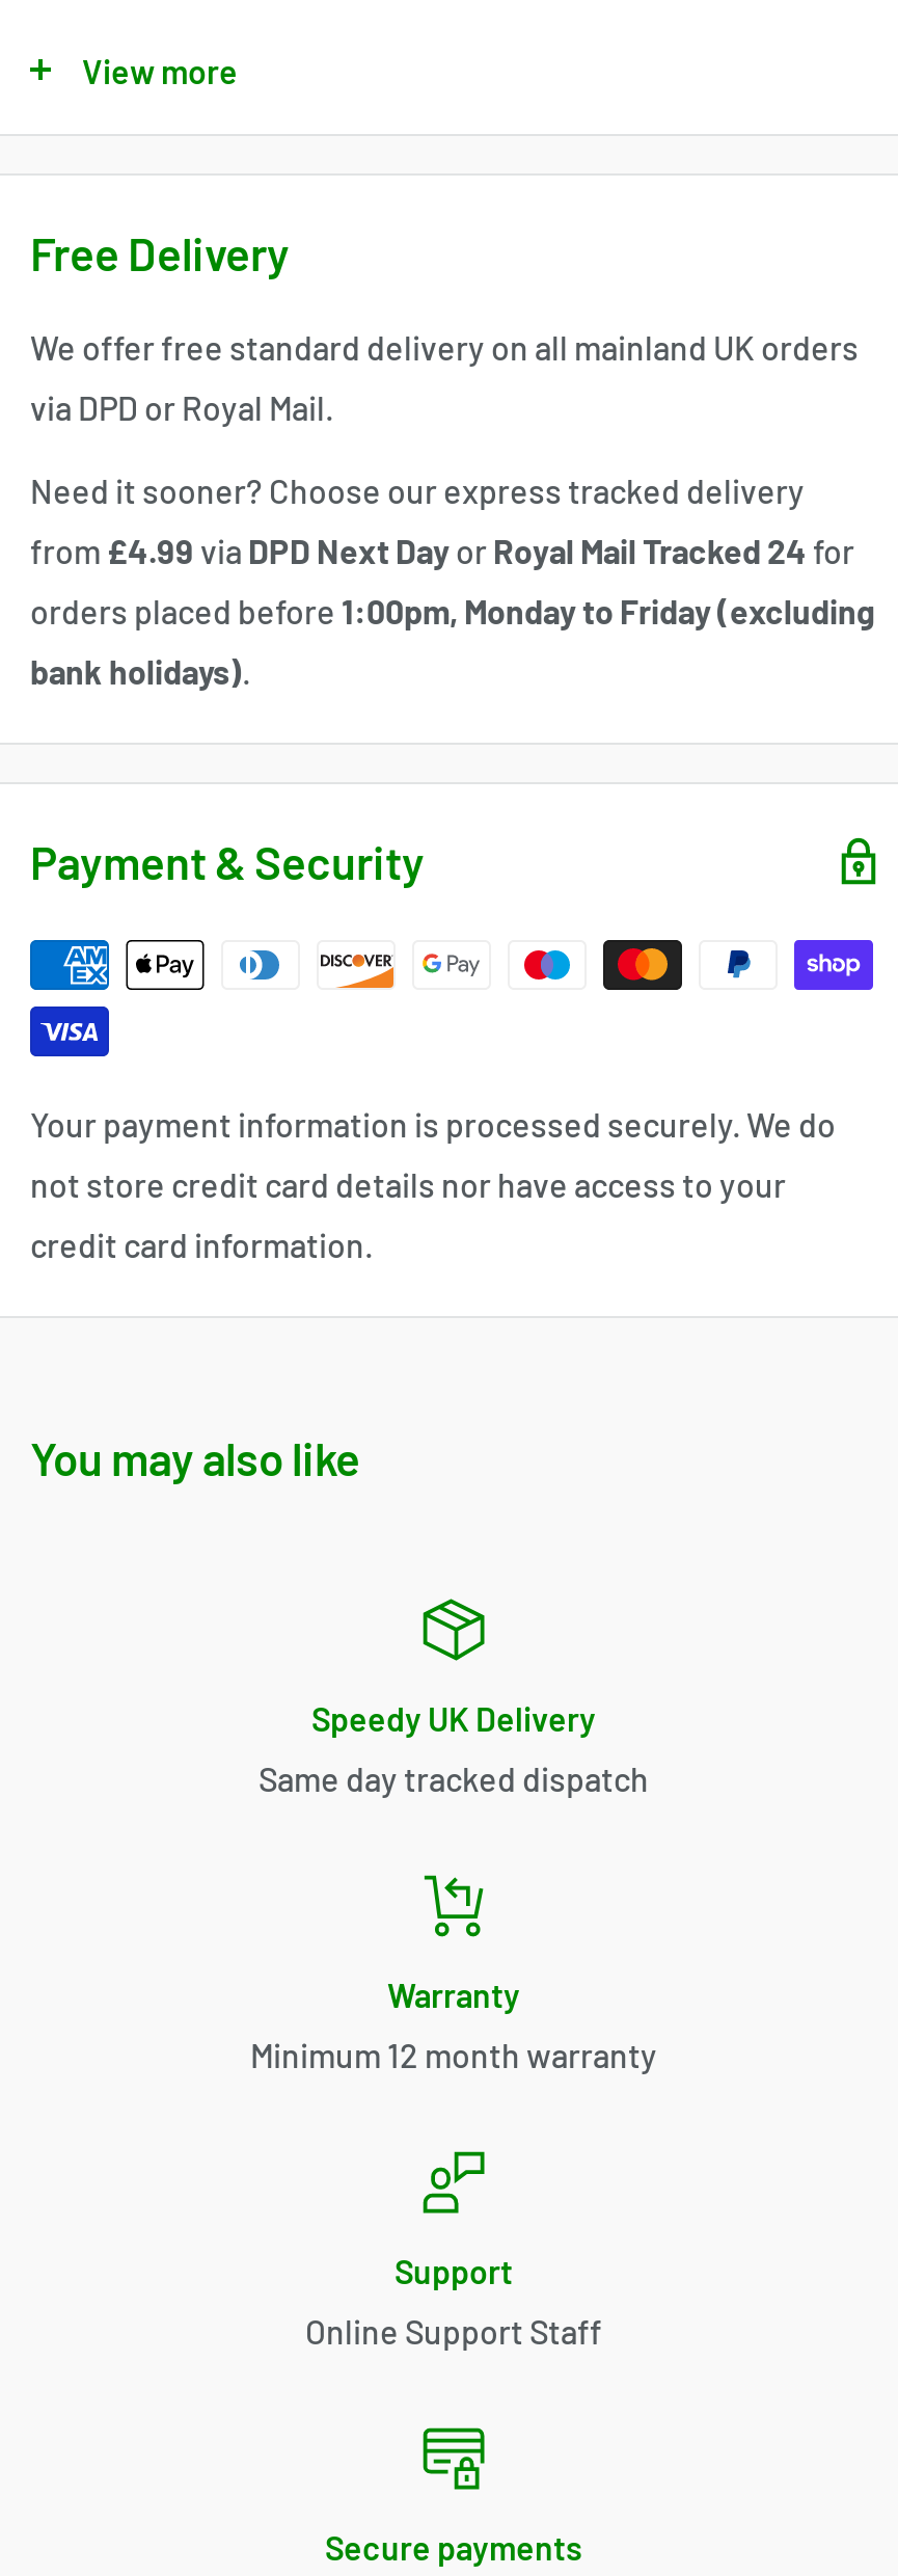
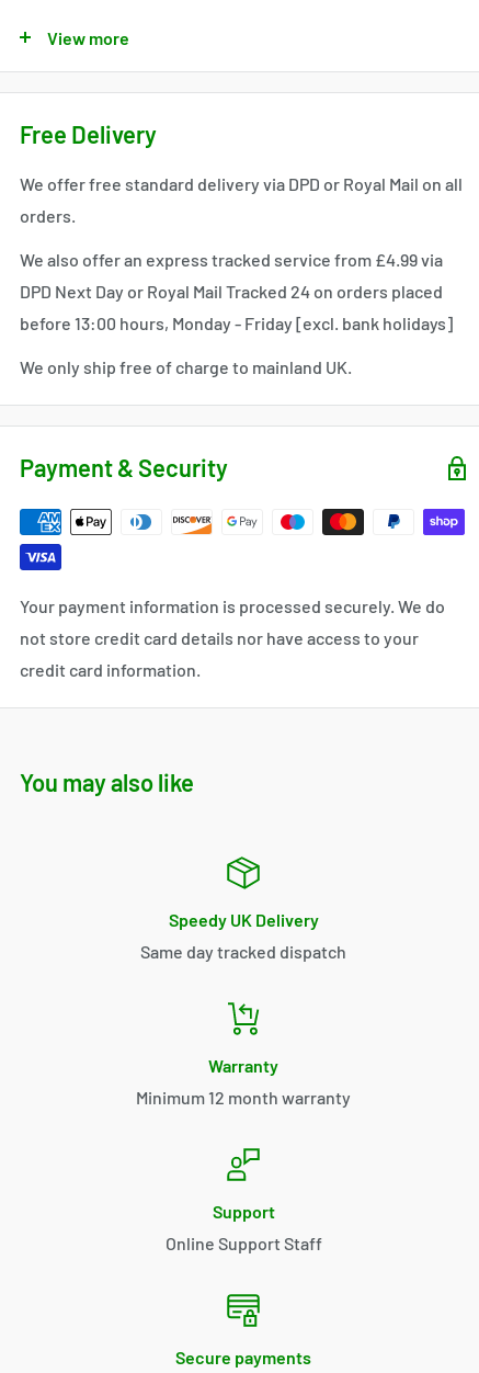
- We offer free standard delivery on all mainland UK orders
+ We offer free standard delivery via DPD or Royal Mail on all

- via DPD or Royal Mail.
+ orders.

- Need it sooner? Choose our express tracked delivery
+ We also offer an express tracked service from £4.99 via

- from £4.99 via DPD Next Day or Royal Mail Tracked 24 for
+ DPD Next Day or Royal Mail Tracked 24 on orders placed

- orders placed before 1:00pm, Monday to Friday (excluding
+ before 13:00 hours, Monday - Friday [excl. bank holidays]

- bank holidays).
+ We only ship free of charge to mainland UK.
